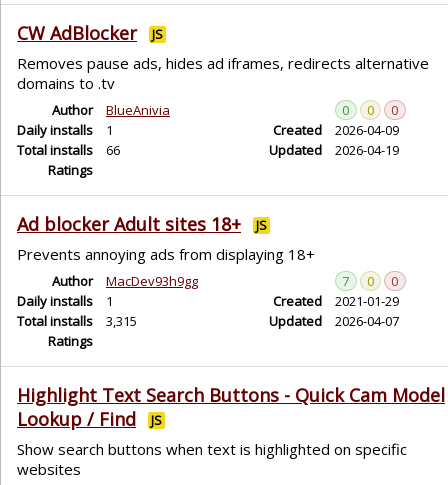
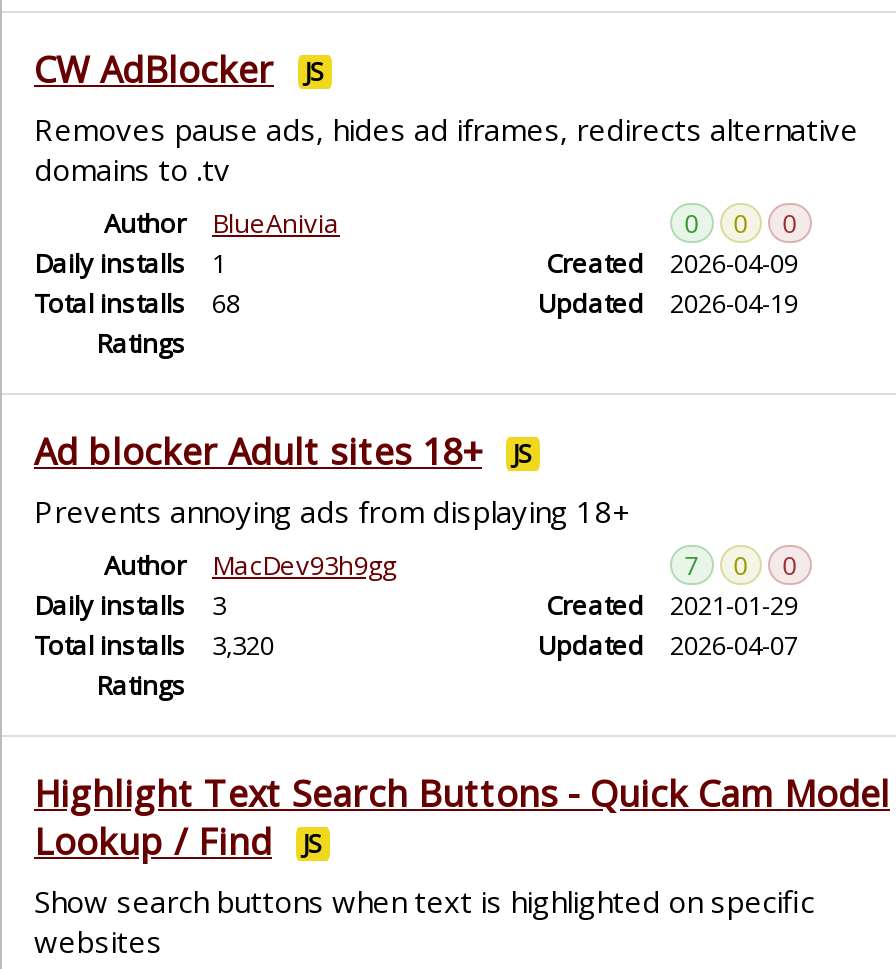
- Total installs 66
+ Total installs 68

- Daily installs 1
+ Daily installs 3

- Total installs 3,315
+ Total installs 3,320
